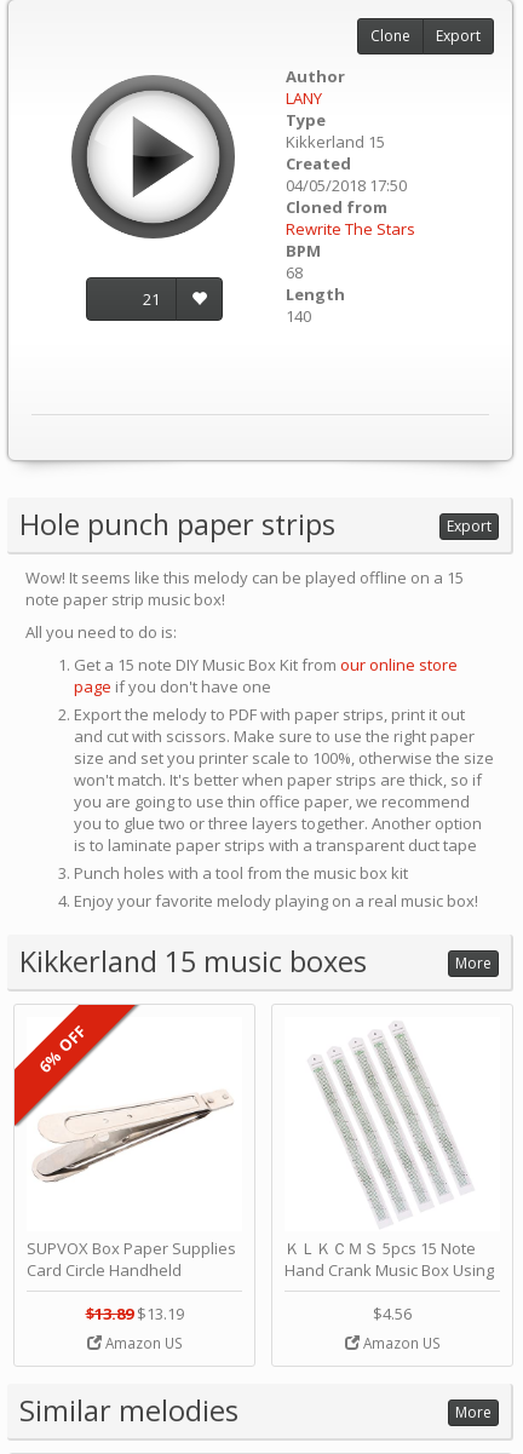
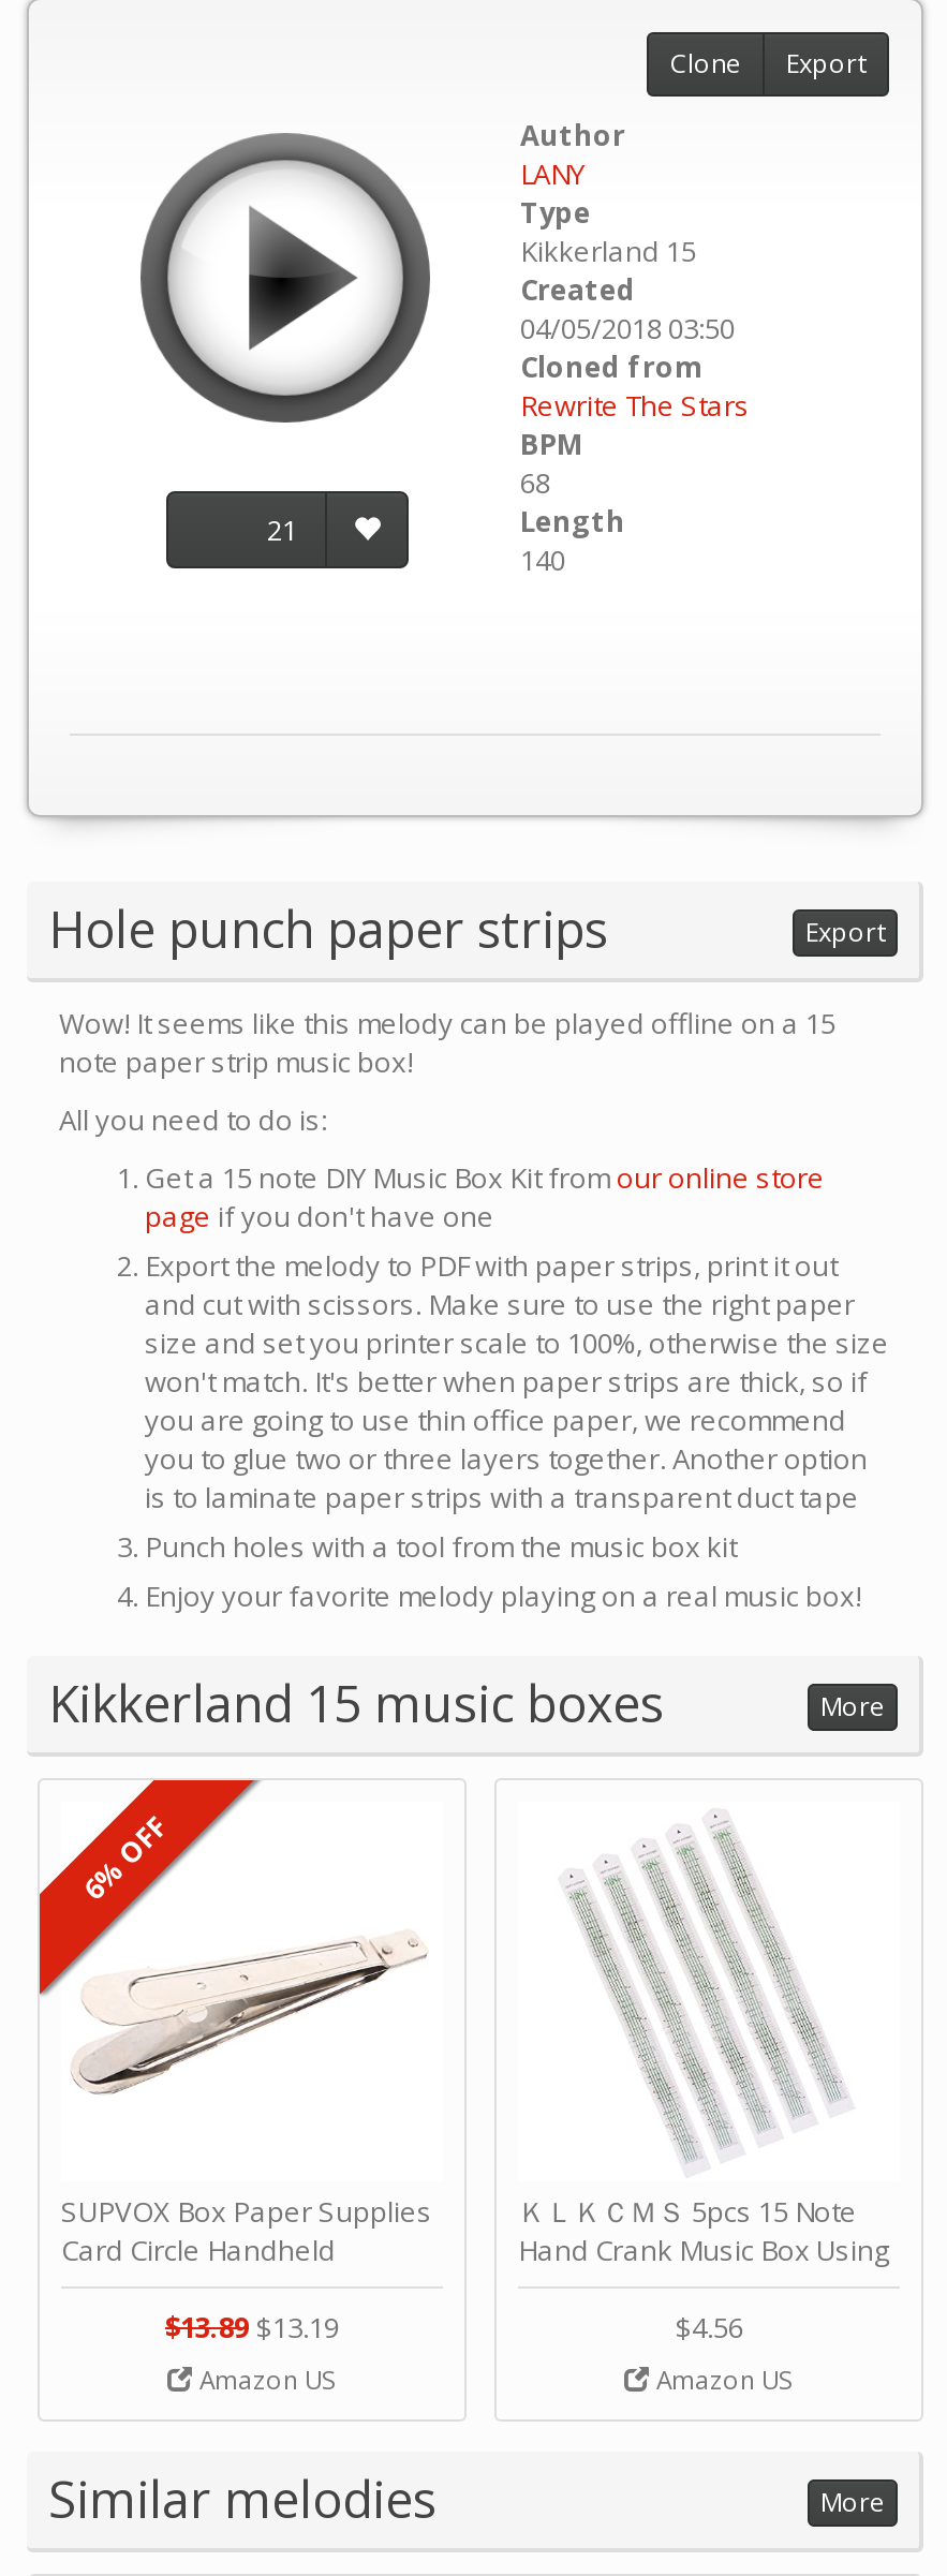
- 04/05/2018 17:50
+ 04/05/2018 03:50
